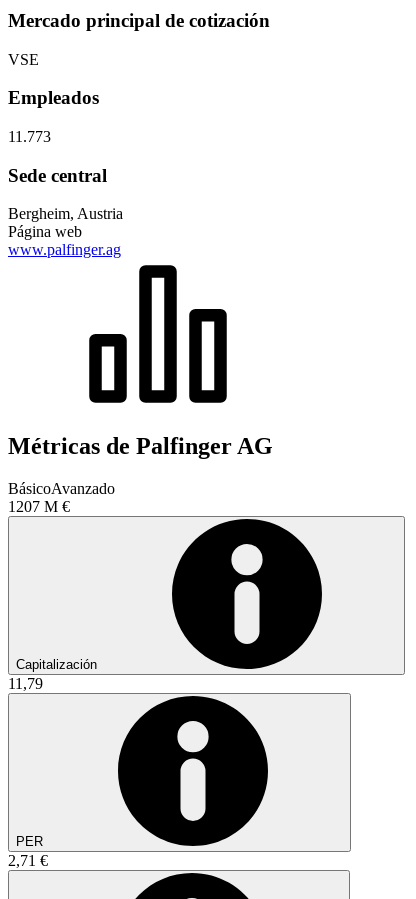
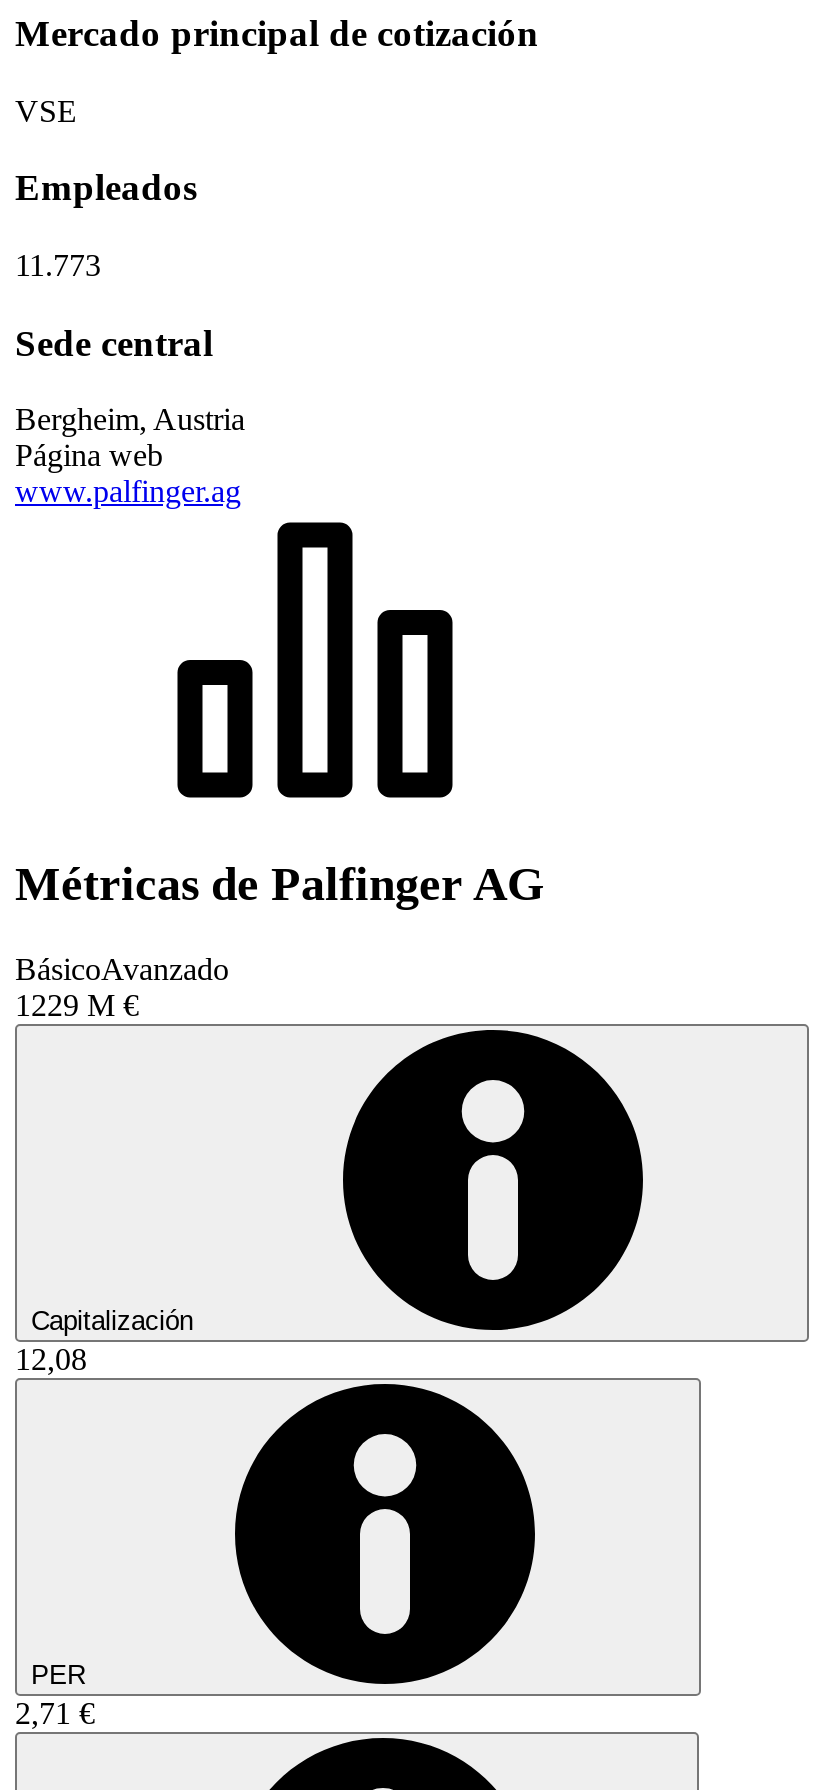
- 1207 M €
+ 1229 M €

- 11,79
+ 12,08
